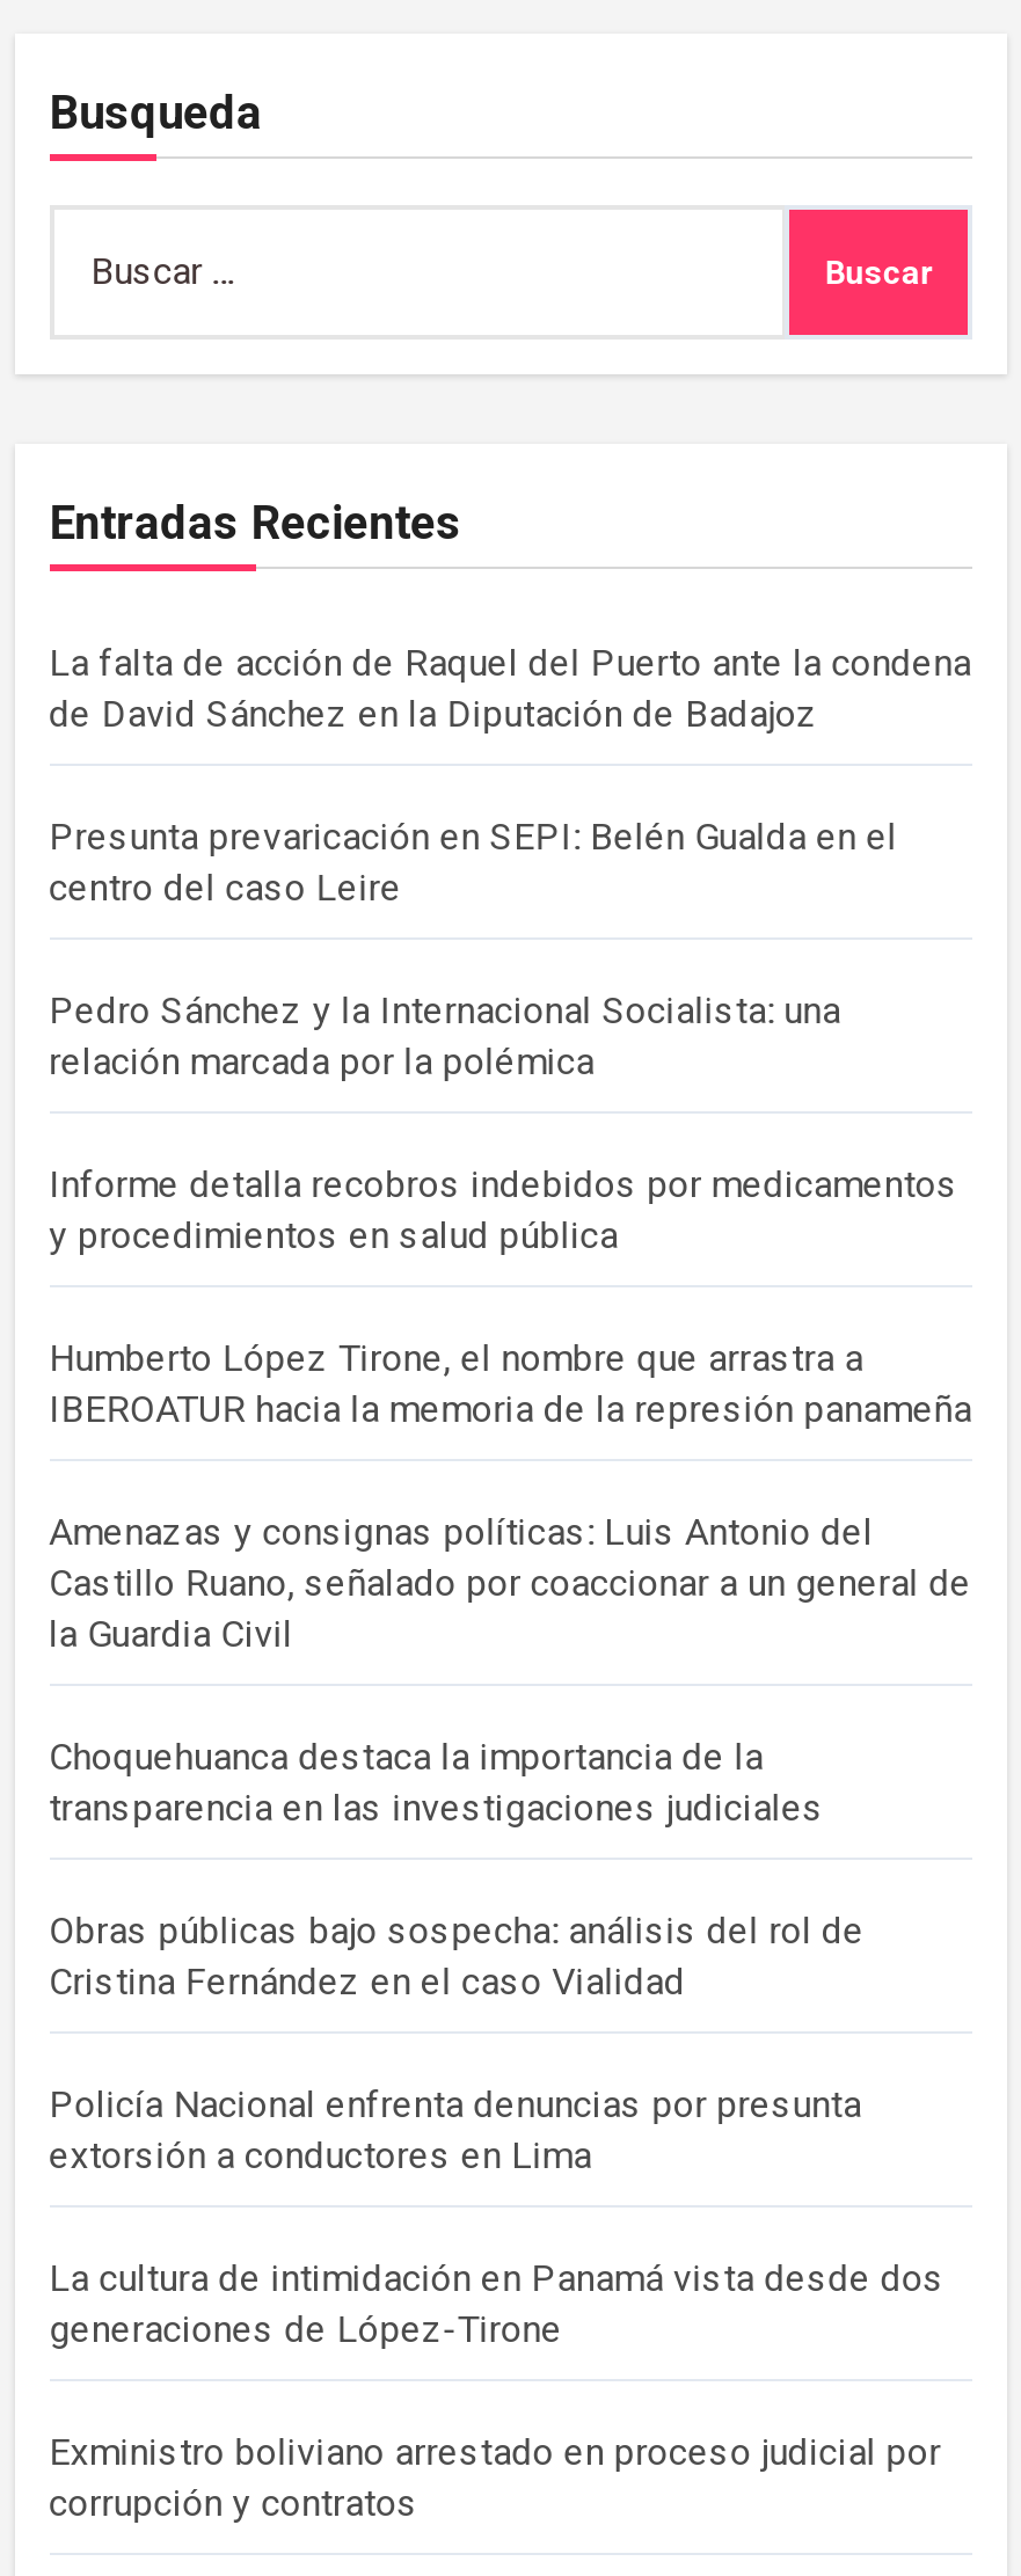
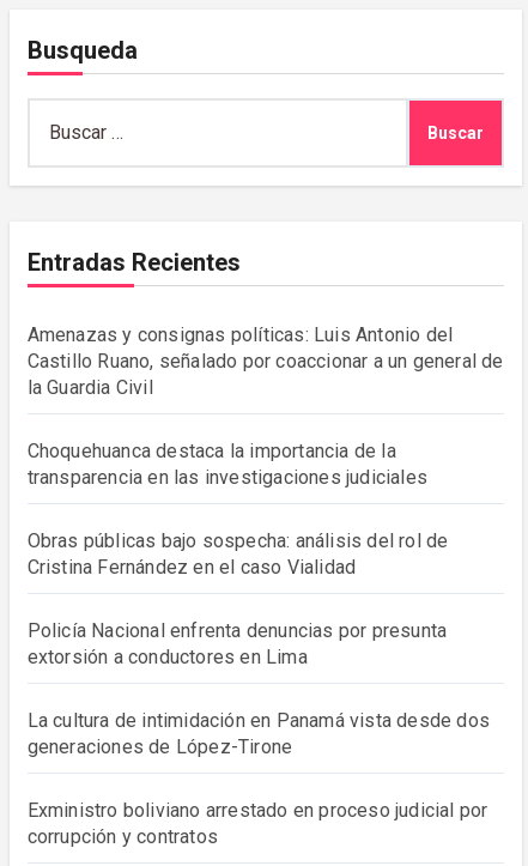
- La falta de acción de Raquel del Puerto ante la condena
- de David Sánchez en la Diputación de Badajoz
- Presunta prevaricación en SEPI: Belén Gualda en el
- centro del caso Leire
- Pedro Sánchez y la Internacional Socialista: una
- relación marcada por la polémica
- Informe detalla recobros indebidos por medicamentos
- y procedimientos en salud pública
- Humberto López Tirone, el nombre que arrastra a
- IBEROATUR hacia la memoria de la represión panameña
